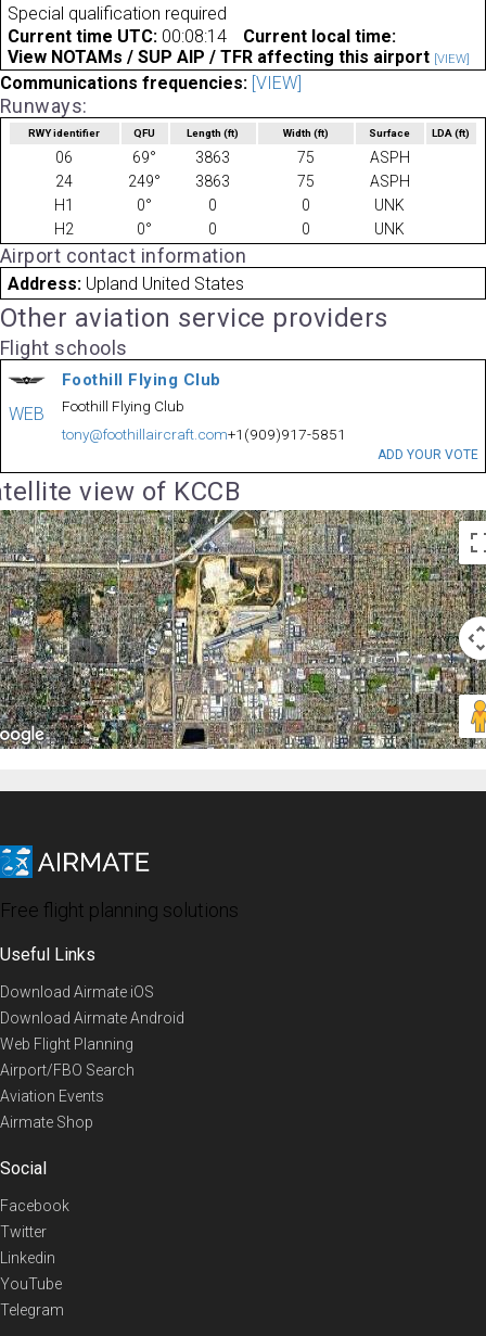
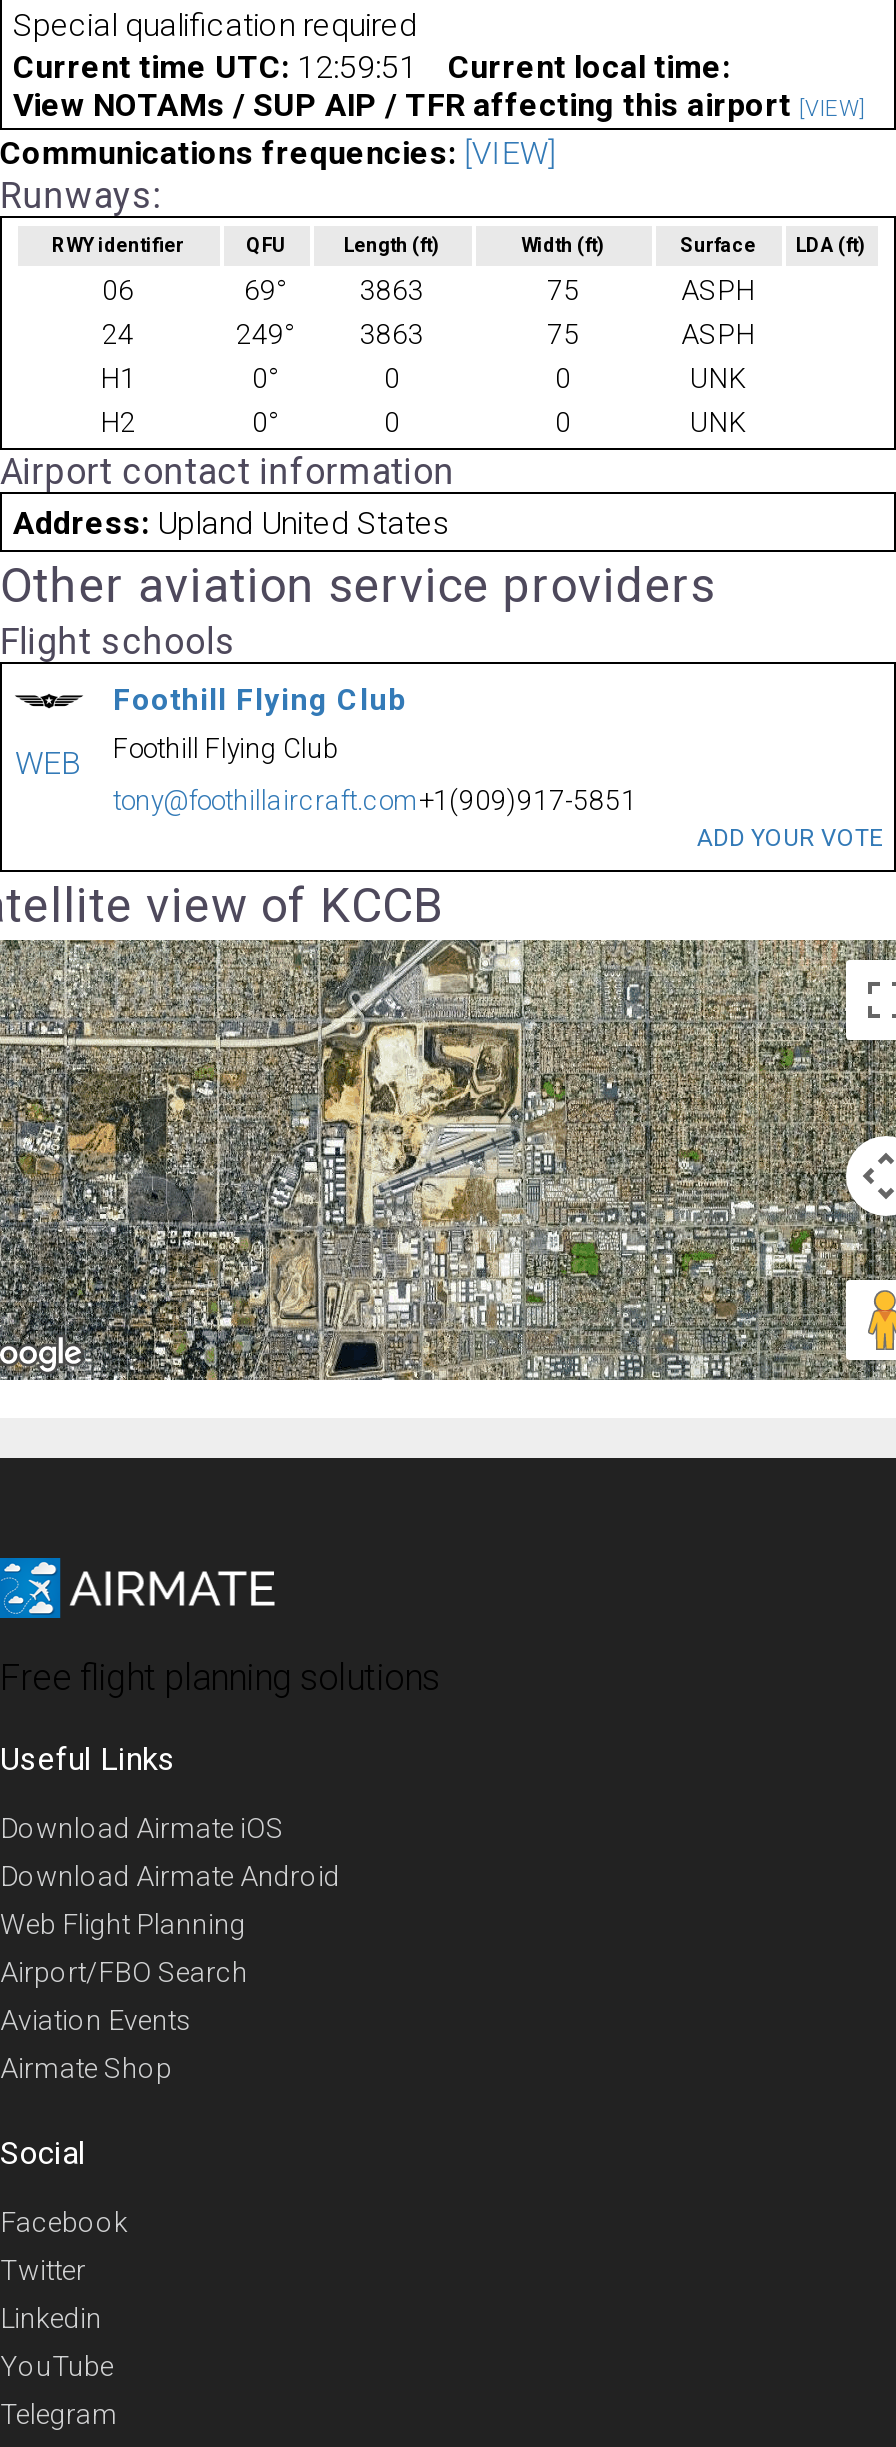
- Current time UTC: 00:08:14
+ Current time UTC: 12:59:51
